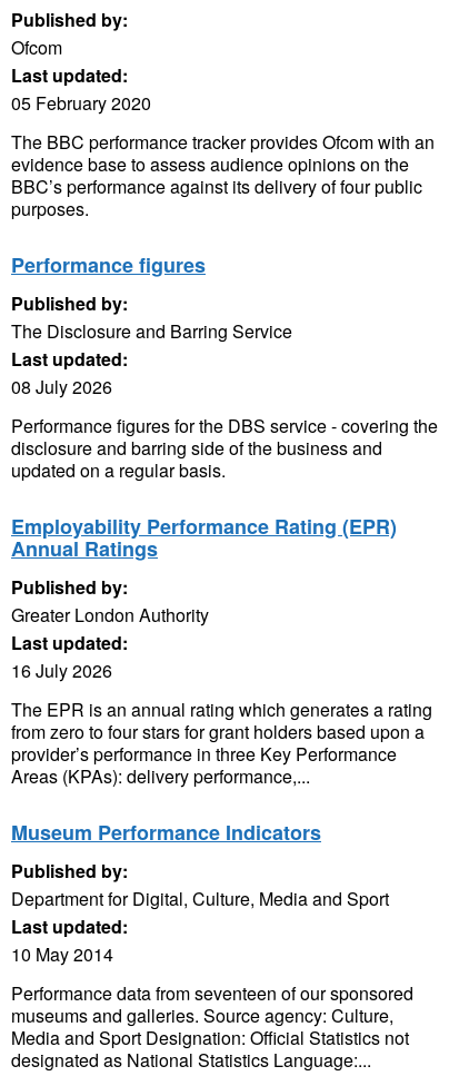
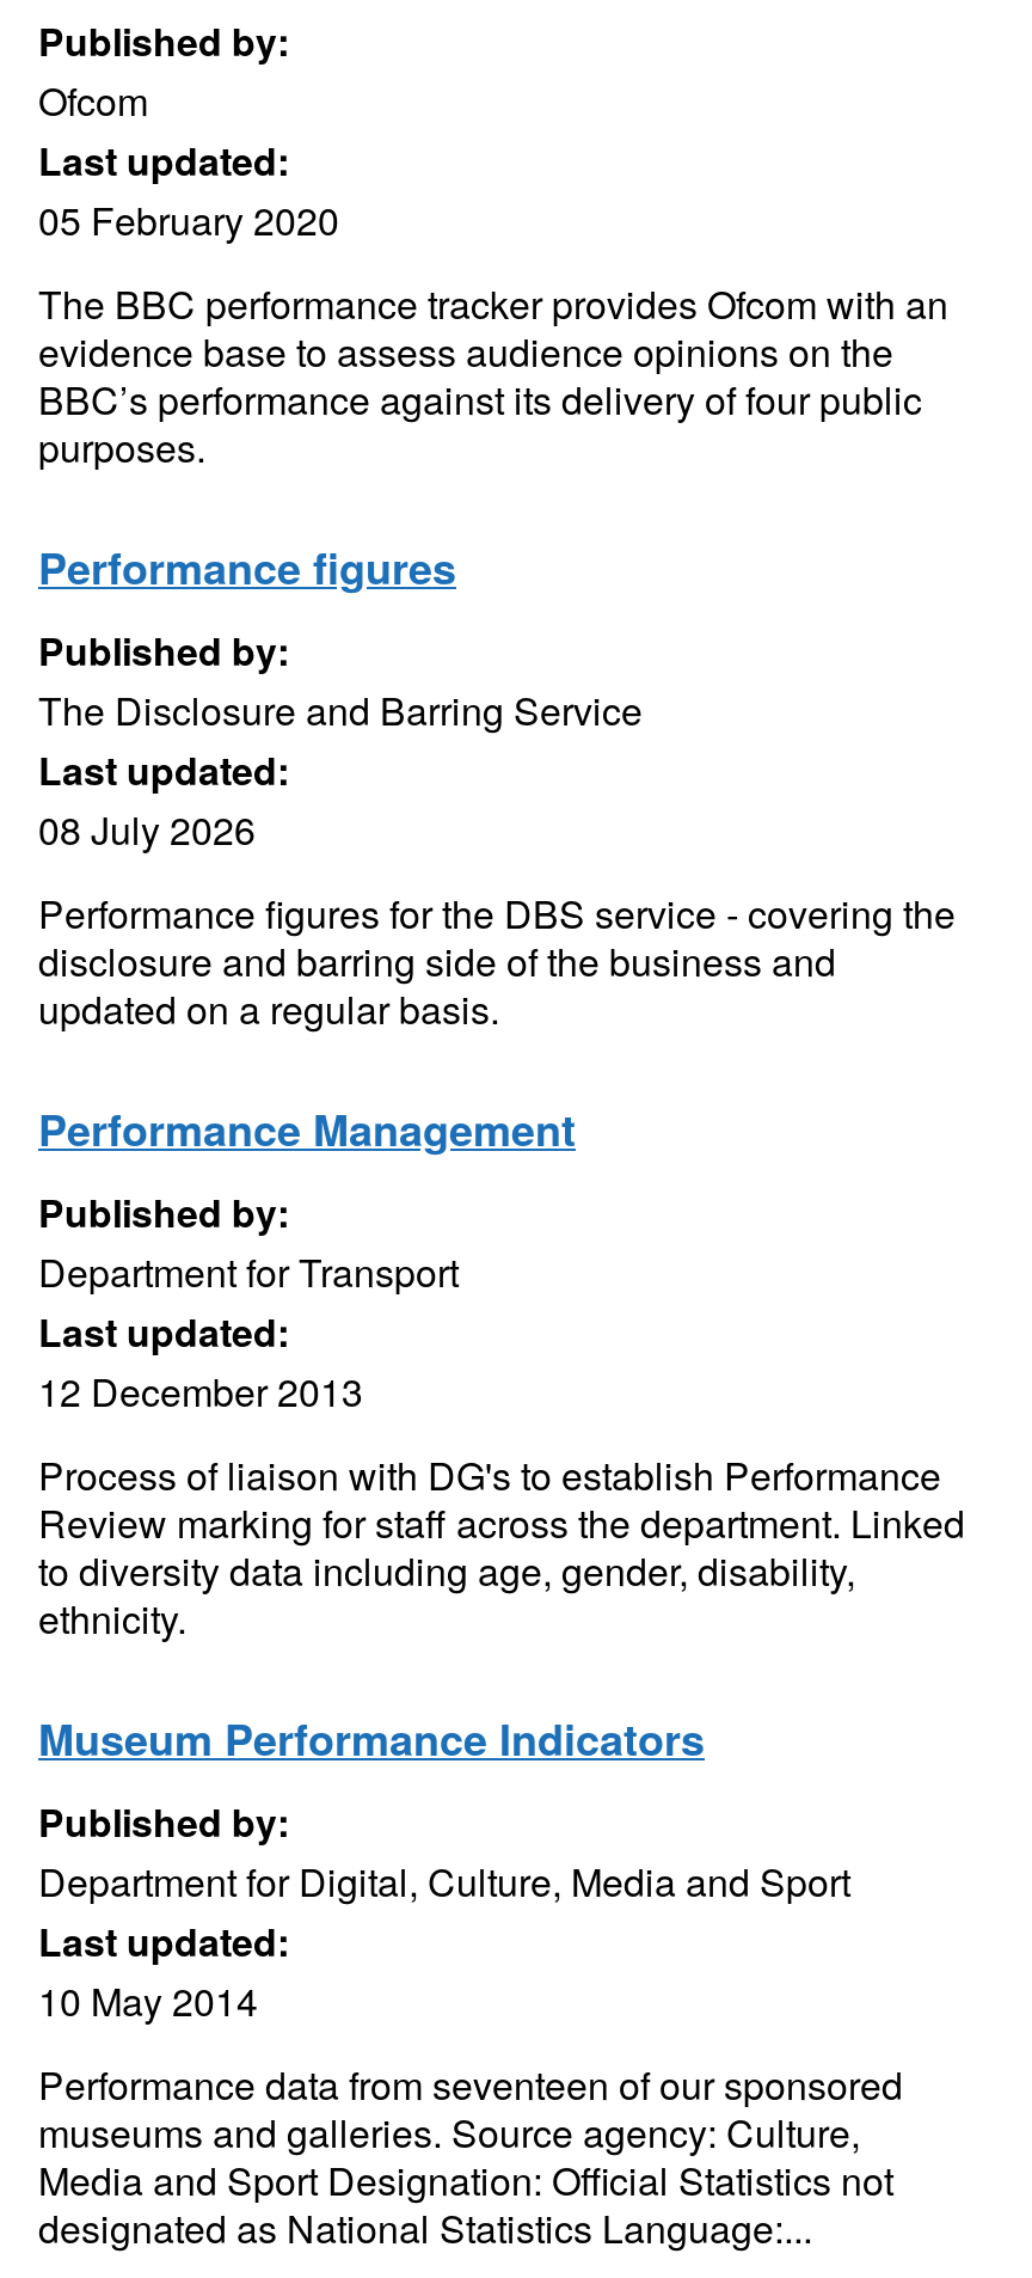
- Employability Performance Rating (EPR)
- Annual Ratings
+ Performance Management

- Greater London Authority
+ Department for Transport

- 16 July 2026
+ 12 December 2013

- The EPR is an annual rating which generates a rating
- from zero to four stars for grant holders based upon a
- provider’s performance in three Key Performance
- Areas (KPAs): delivery performance,...
+ Process of liaison with DG's to establish Performance
+ Review marking for staff across the department. Linked
+ to diversity data including age, gender, disability,
+ ethnicity.
